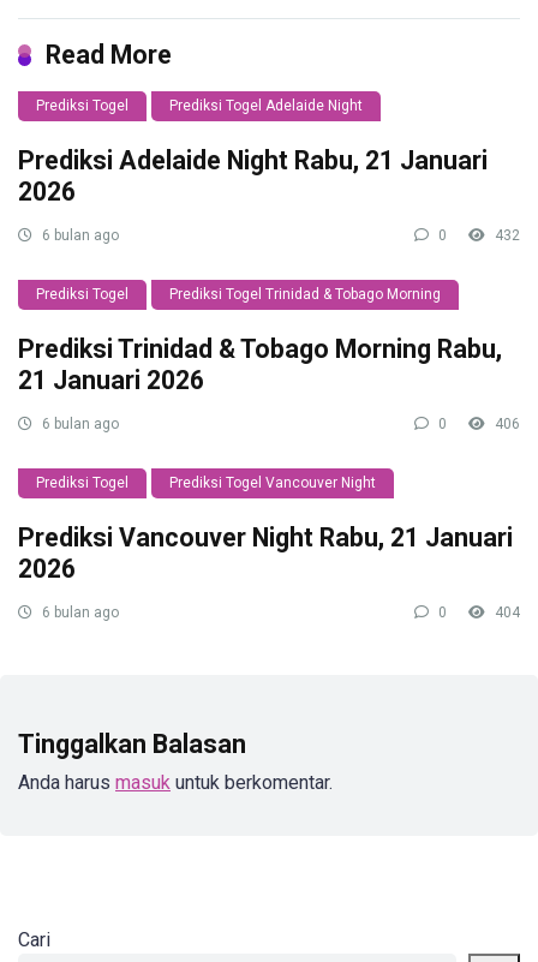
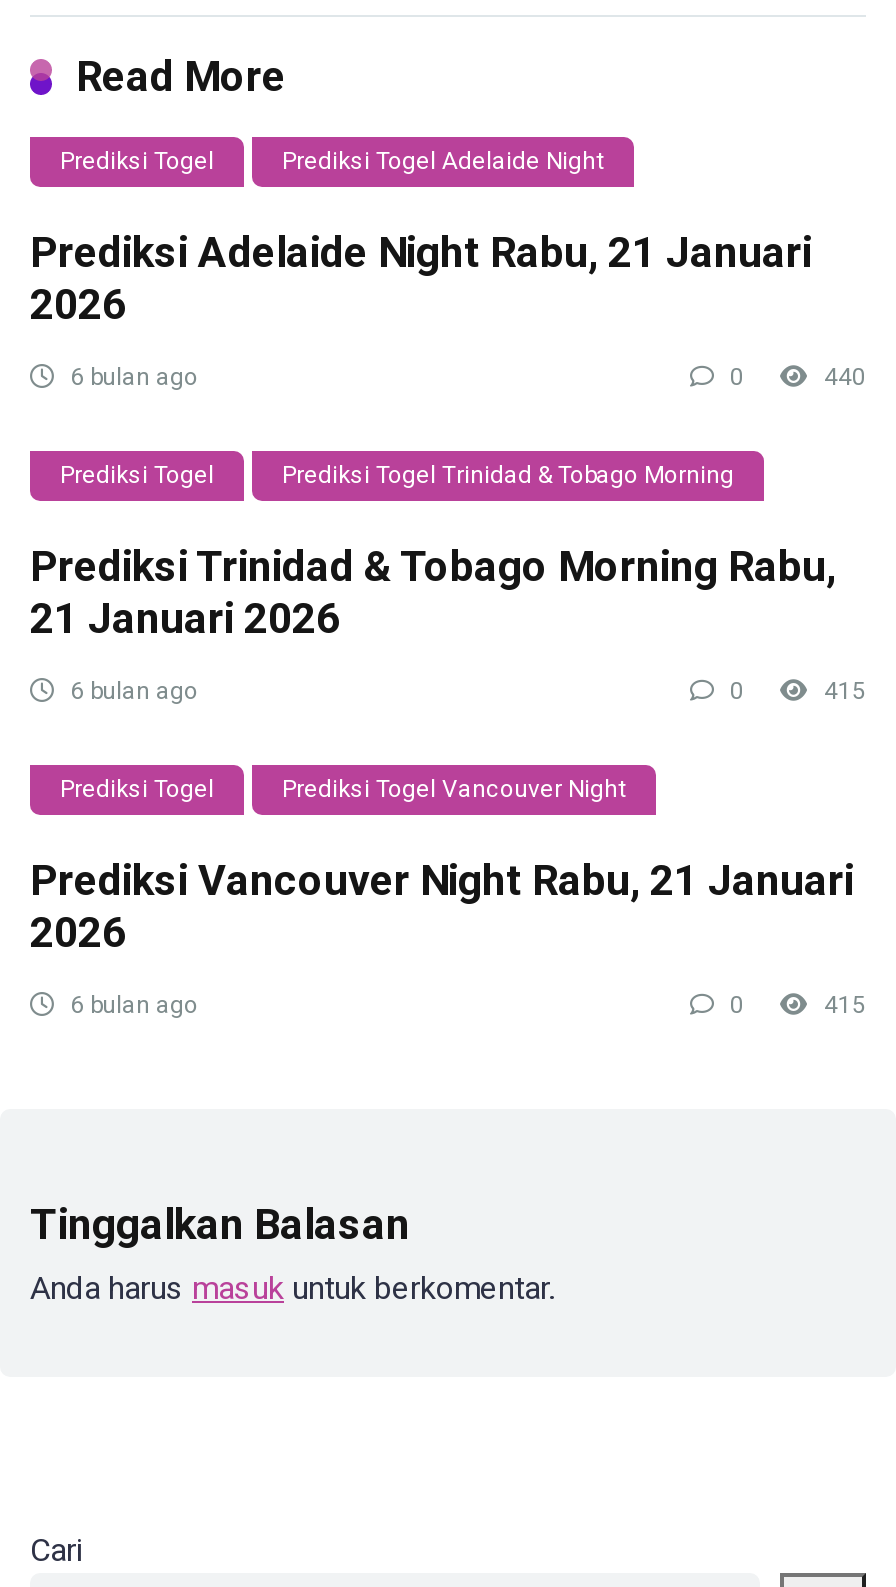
- 432
+ 440

- 406
+ 415

- 404
+ 415
